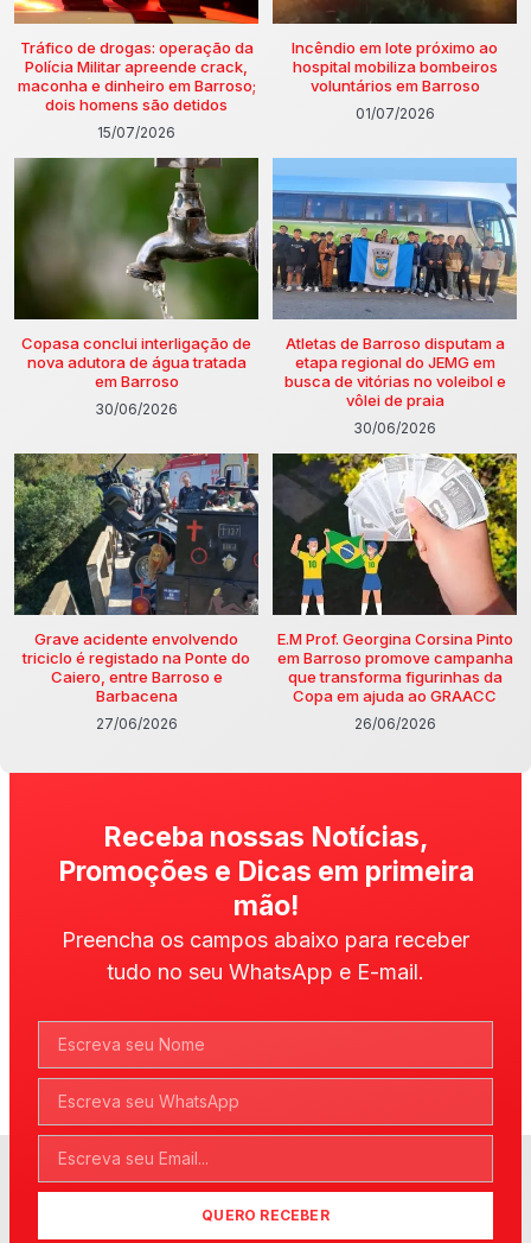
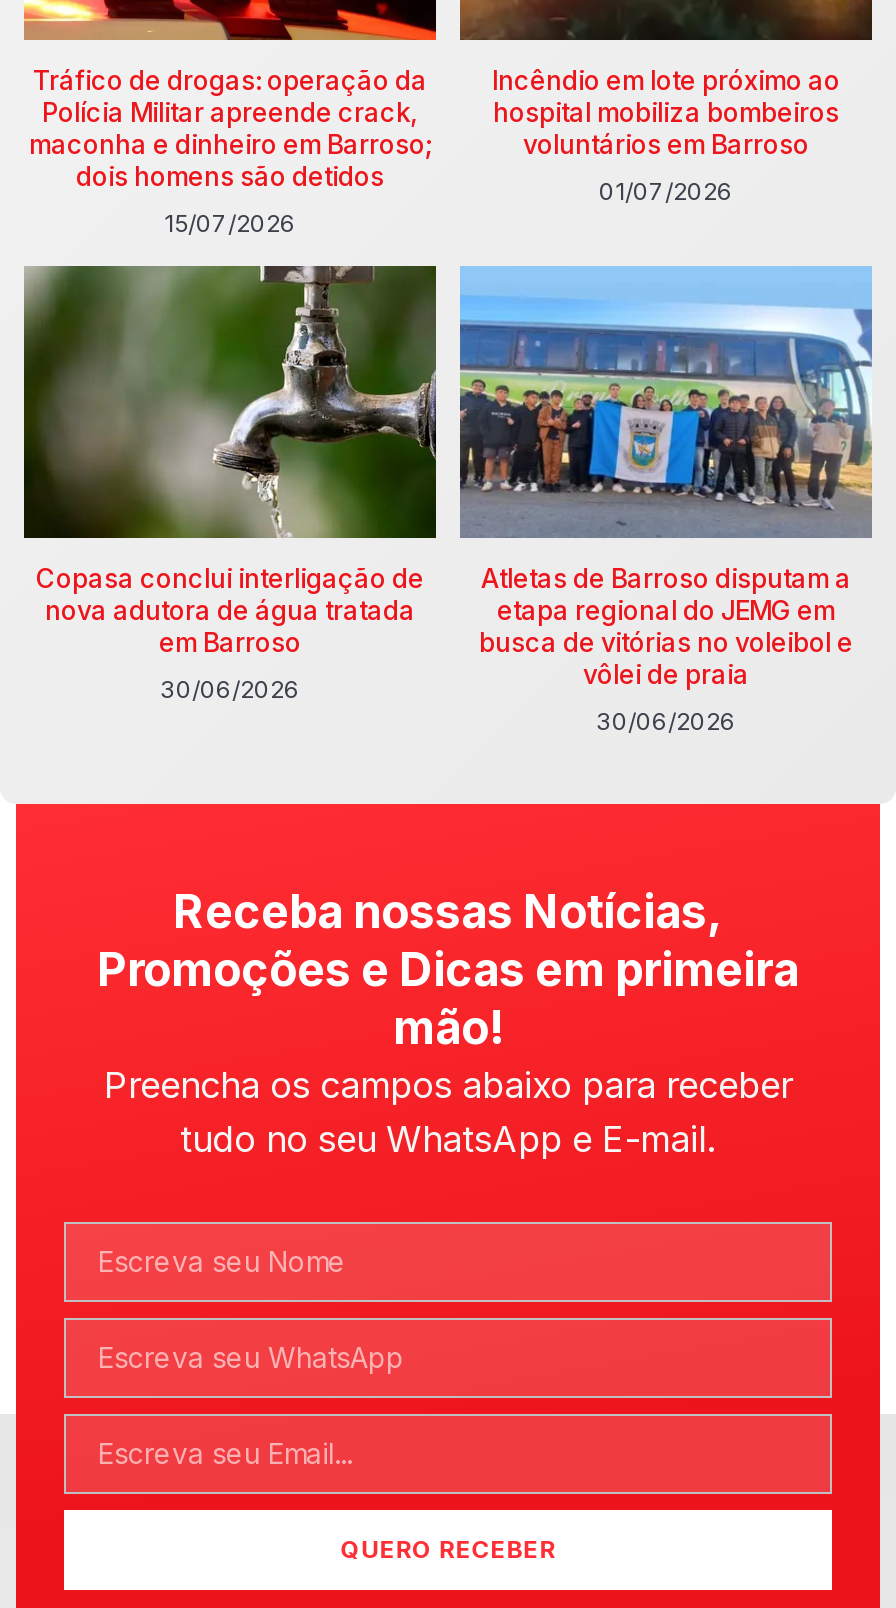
- [image]
- Grave acidente envolvendo
- triciclo é registado na Ponte do
- Caiero, entre Barroso e
- Barbacena
- 27/06/2026

- [image]
- E.M Prof. Georgina Corsina Pinto
- em Barroso promove campanha
- que transforma figurinhas da
- Copa em ajuda ao GRAACC
- 26/06/2026
